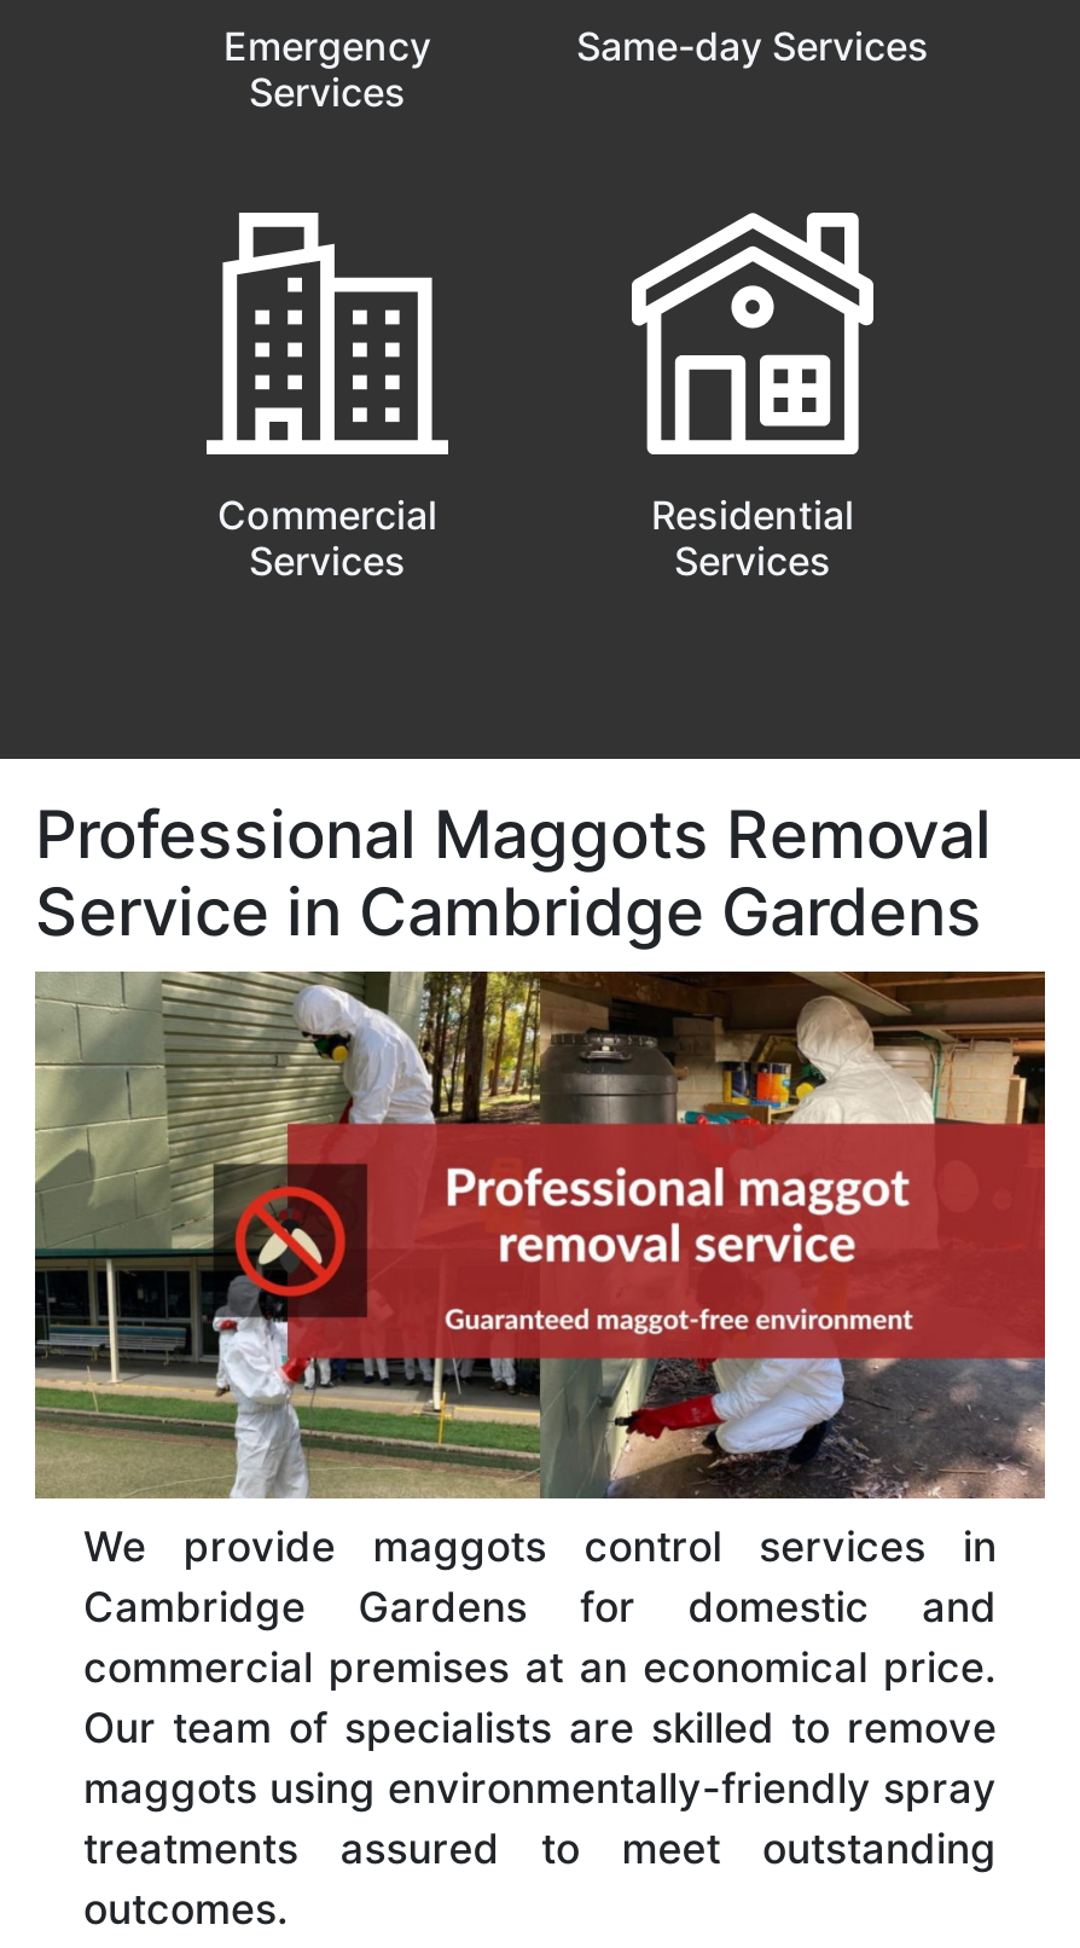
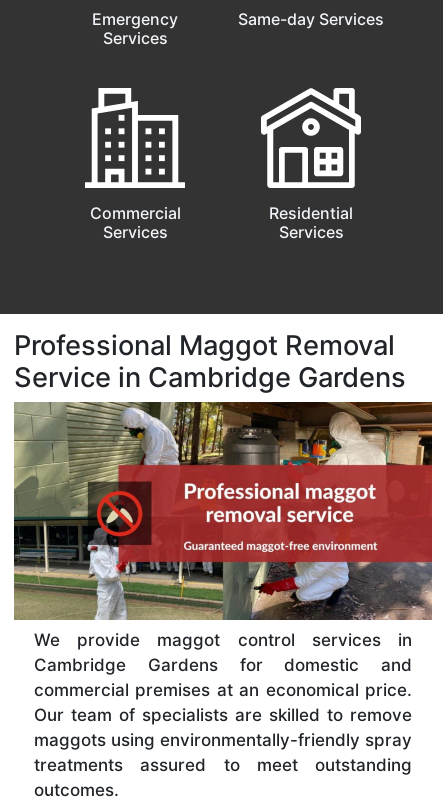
- Professional Maggots Removal
+ Professional Maggot Removal

- We provide maggots control services in
+ We provide maggot control services in
